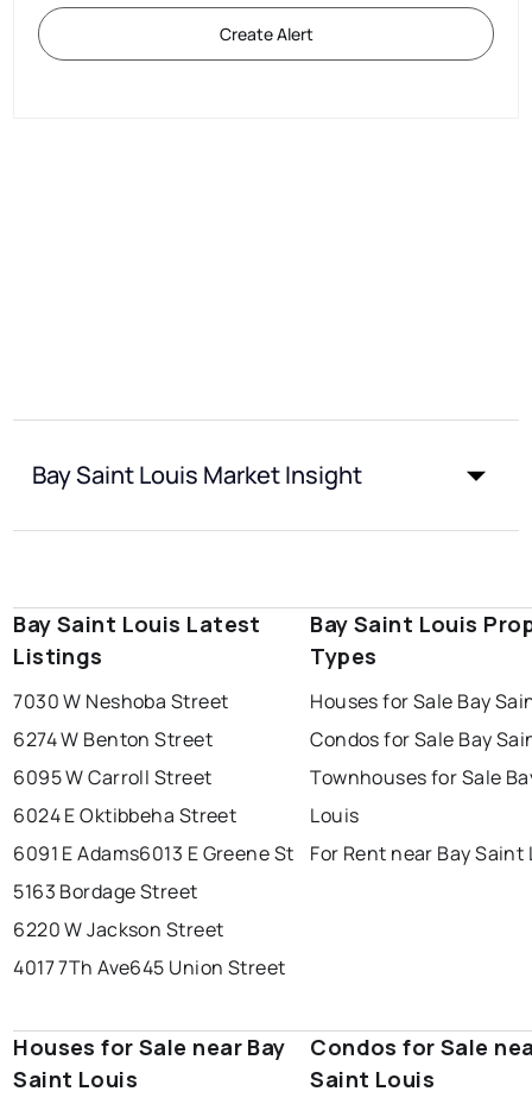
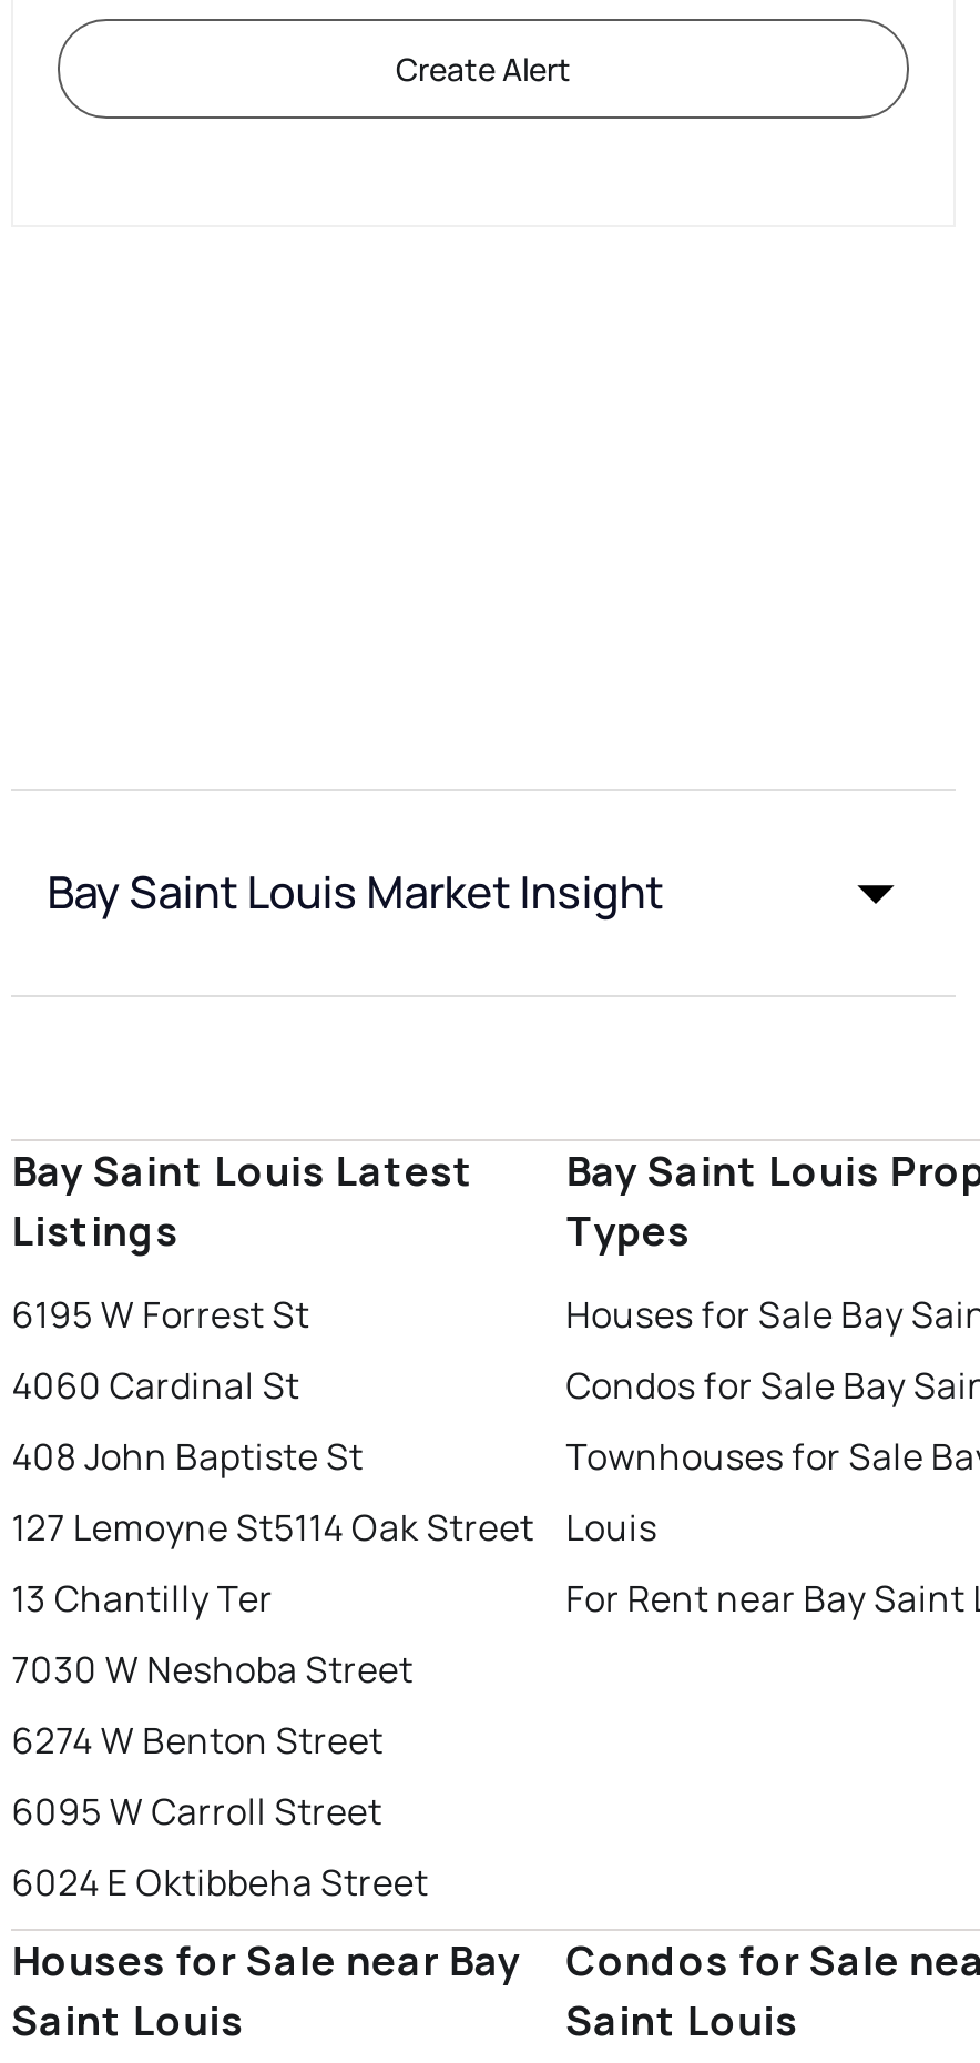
moved down: 7030 W Neshoba Street | 6274 W Benton Street | 6095 W Carroll Street | 6024 E Oktibbeha Street

+ 6195 W Forrest St
+ 4060 Cardinal St
+ 408 John Baptiste St
+ 127 Lemoyne St5114 Oak Street
+ 13 Chantilly Ter

- 6091 E Adams6013 E Greene St
- 5163 Bordage Street
- 6220 W Jackson Street
- 4017 7Th Ave645 Union Street
